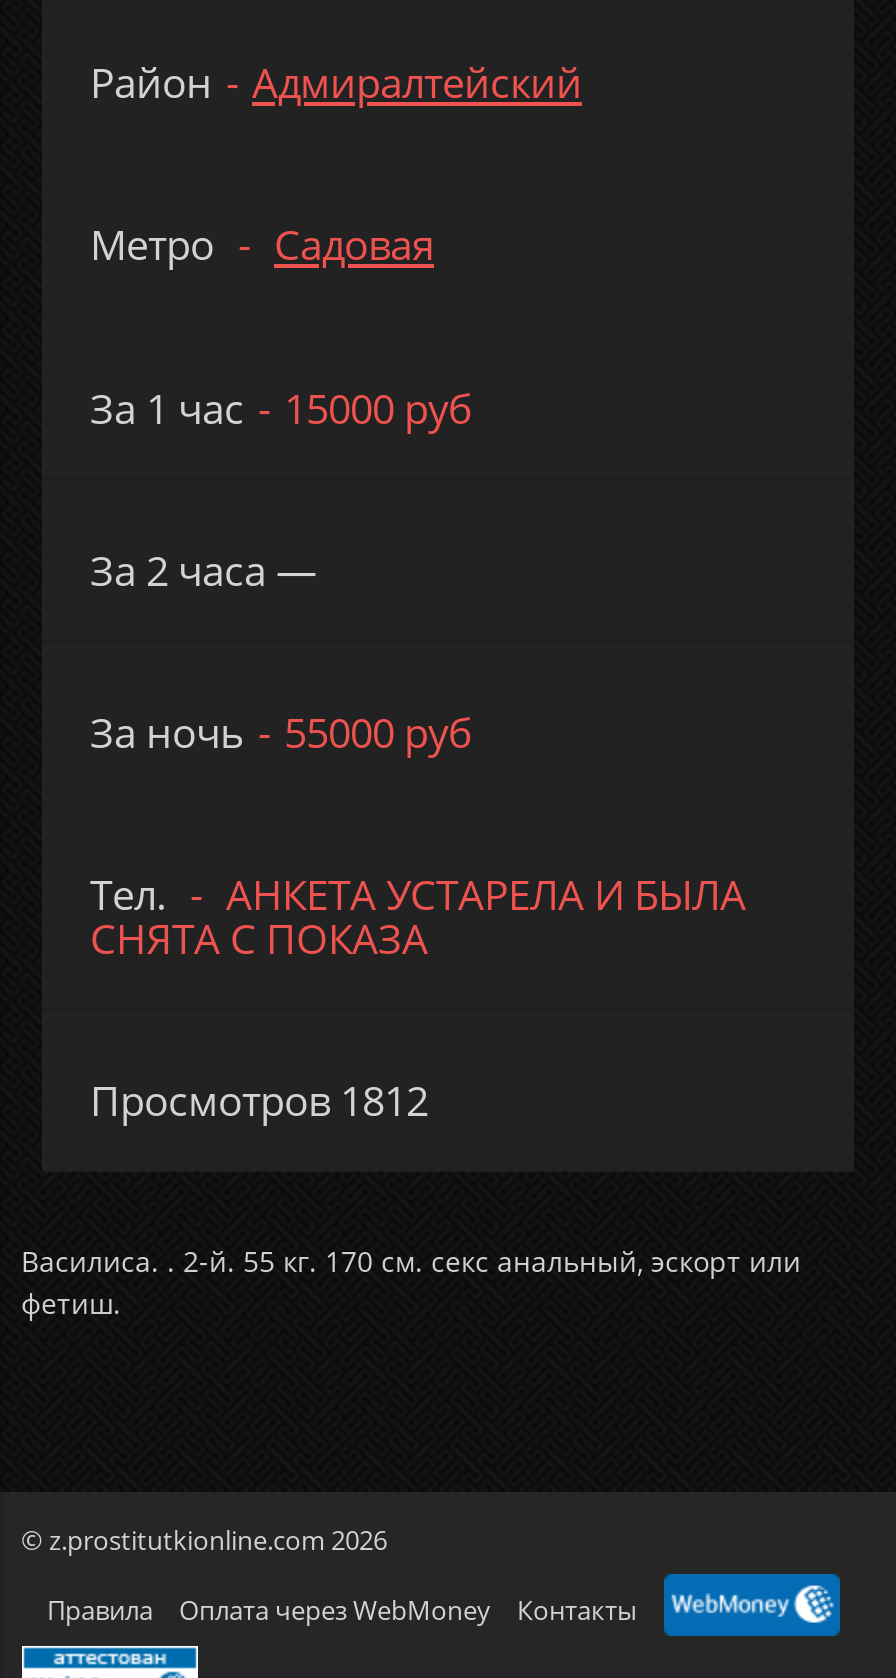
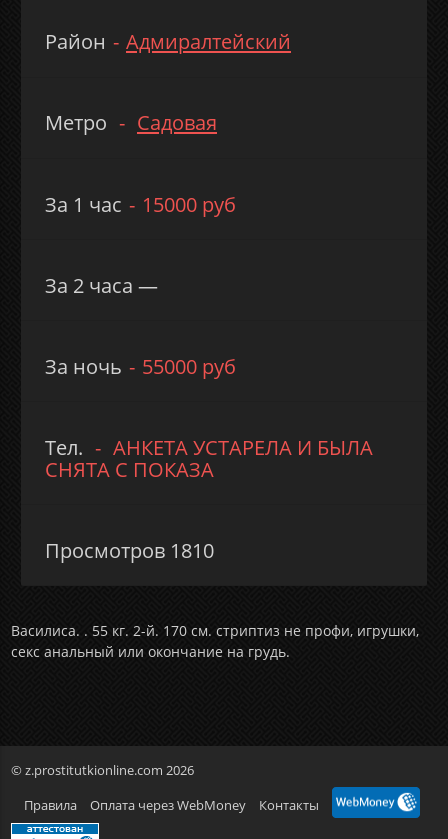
- Просмотров 1812
+ Просмотров 1810

- Василиса. . 2-й. 55 кг. 170 см. секс анальный, эскорт или
- фетиш.
+ Василиса. . 55 кг. 2-й. 170 см. стриптиз не профи, игрушки,
+ секс анальный или окончание на грудь.
